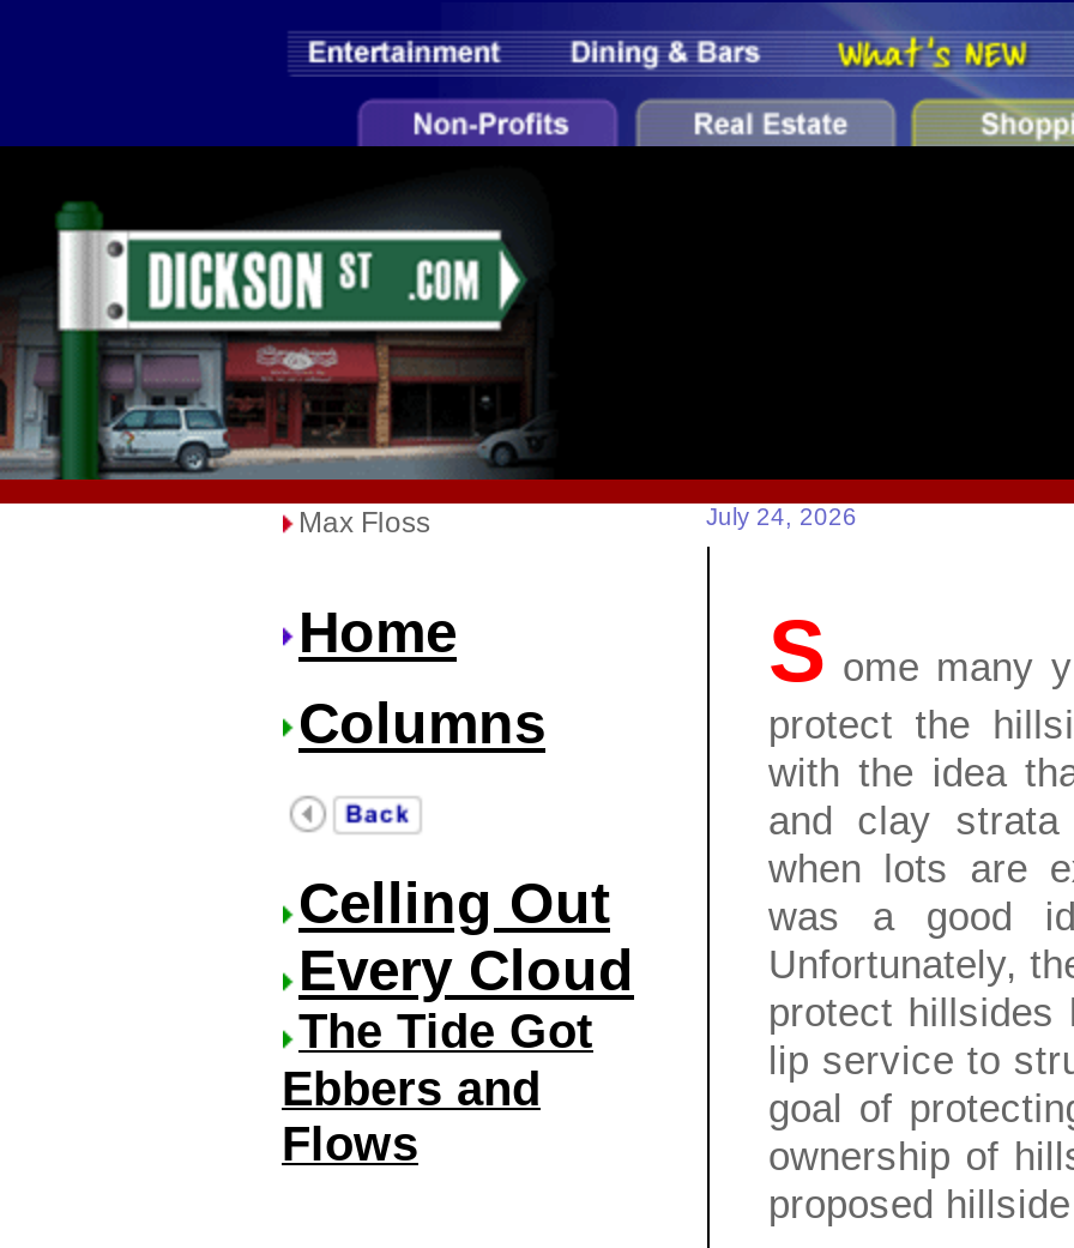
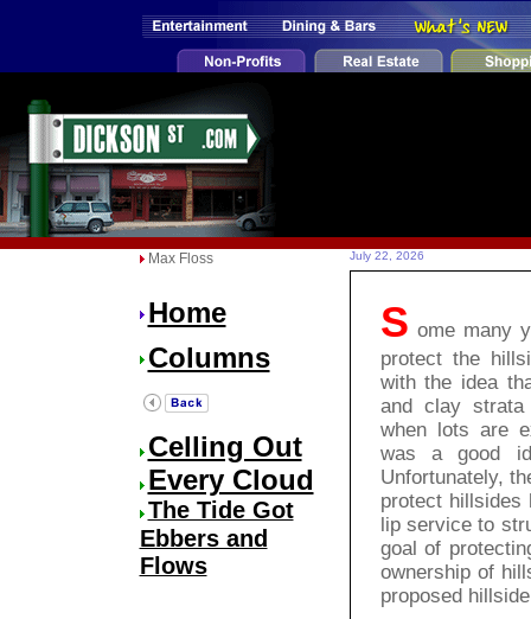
- July 24, 2026
+ July 22, 2026
